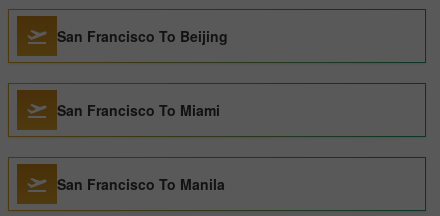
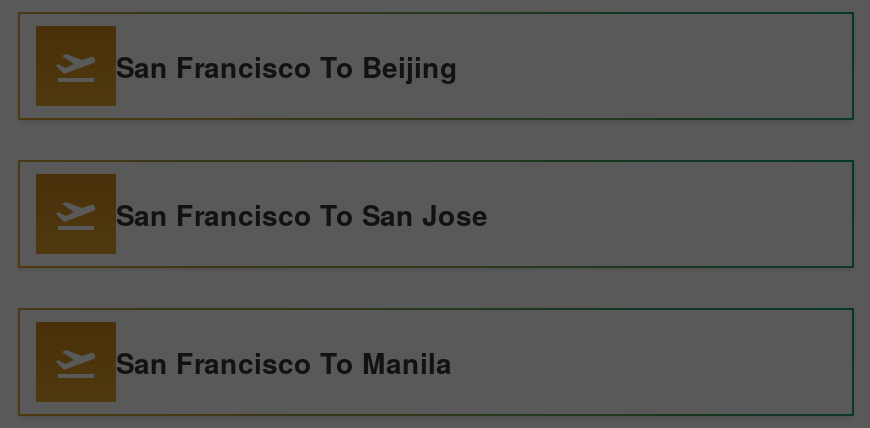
- San Francisco To Miami
+ San Francisco To San Jose
